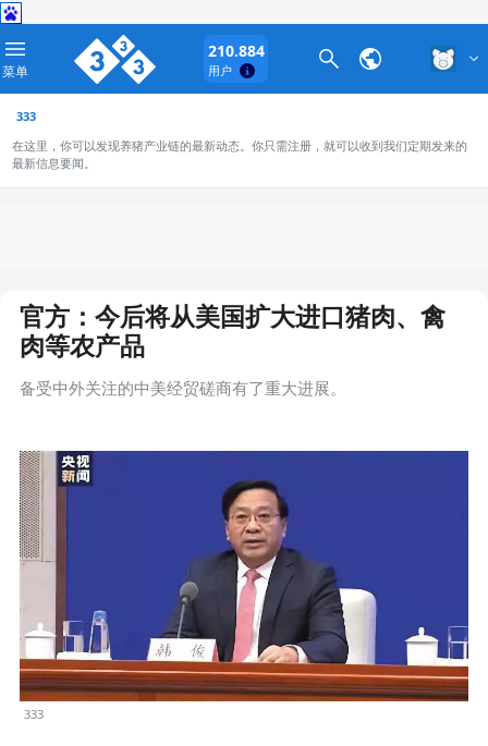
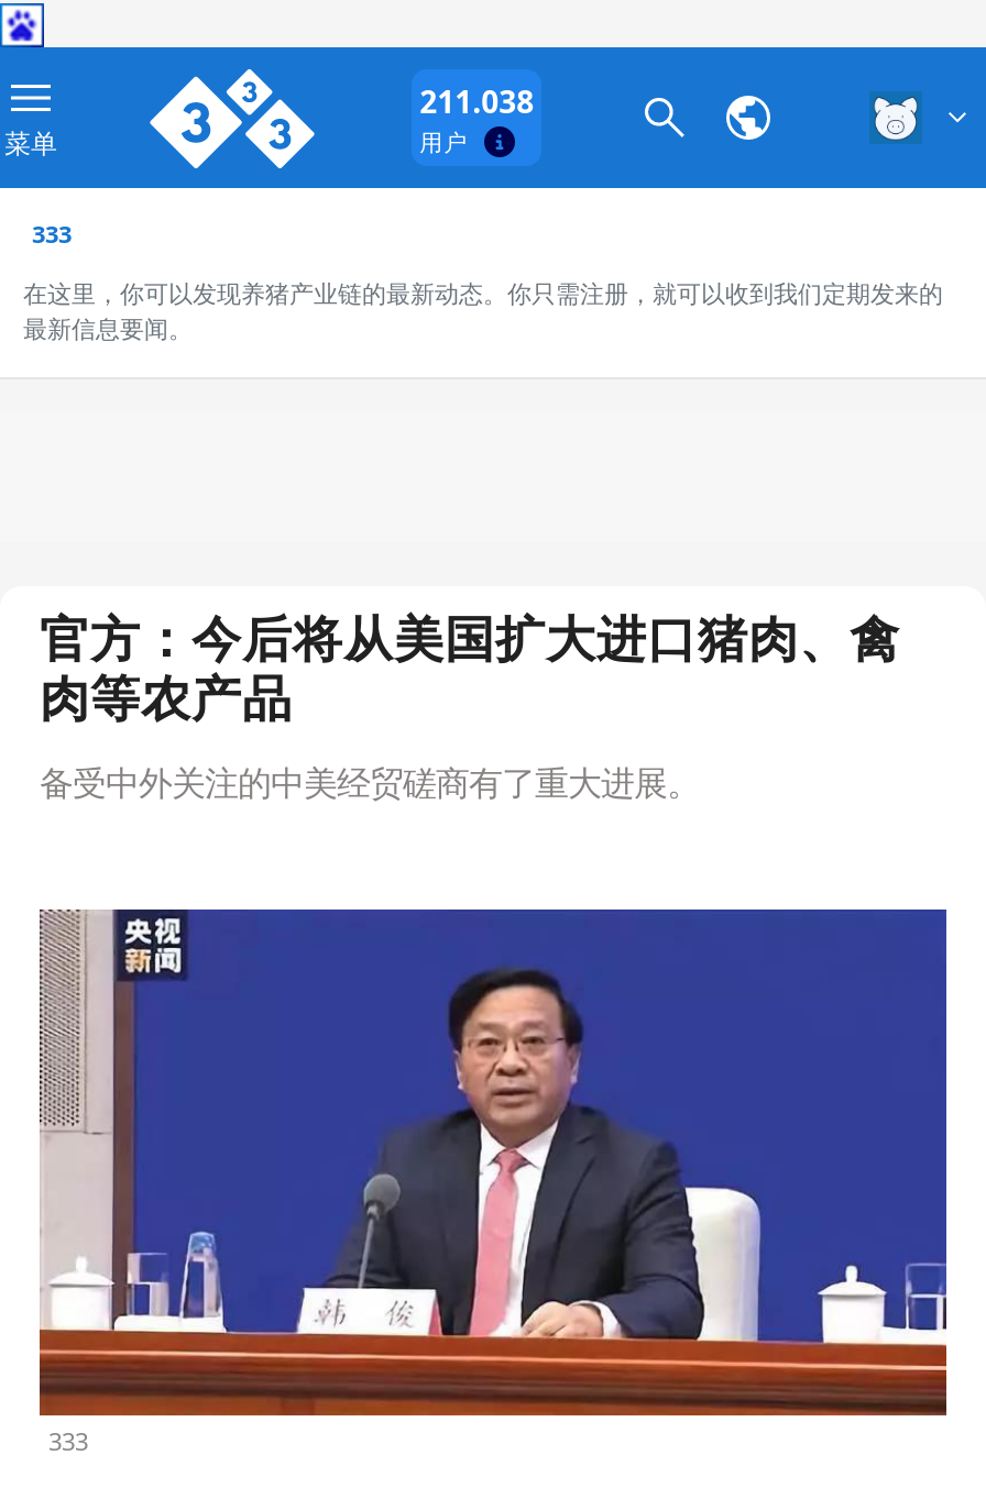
- 210.884
+ 211.038
